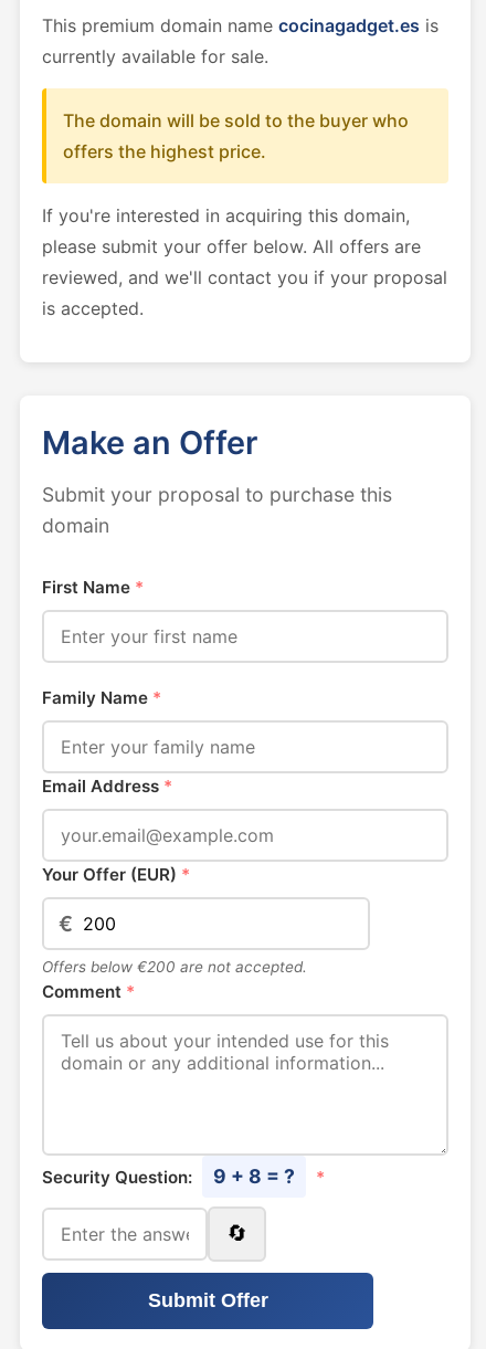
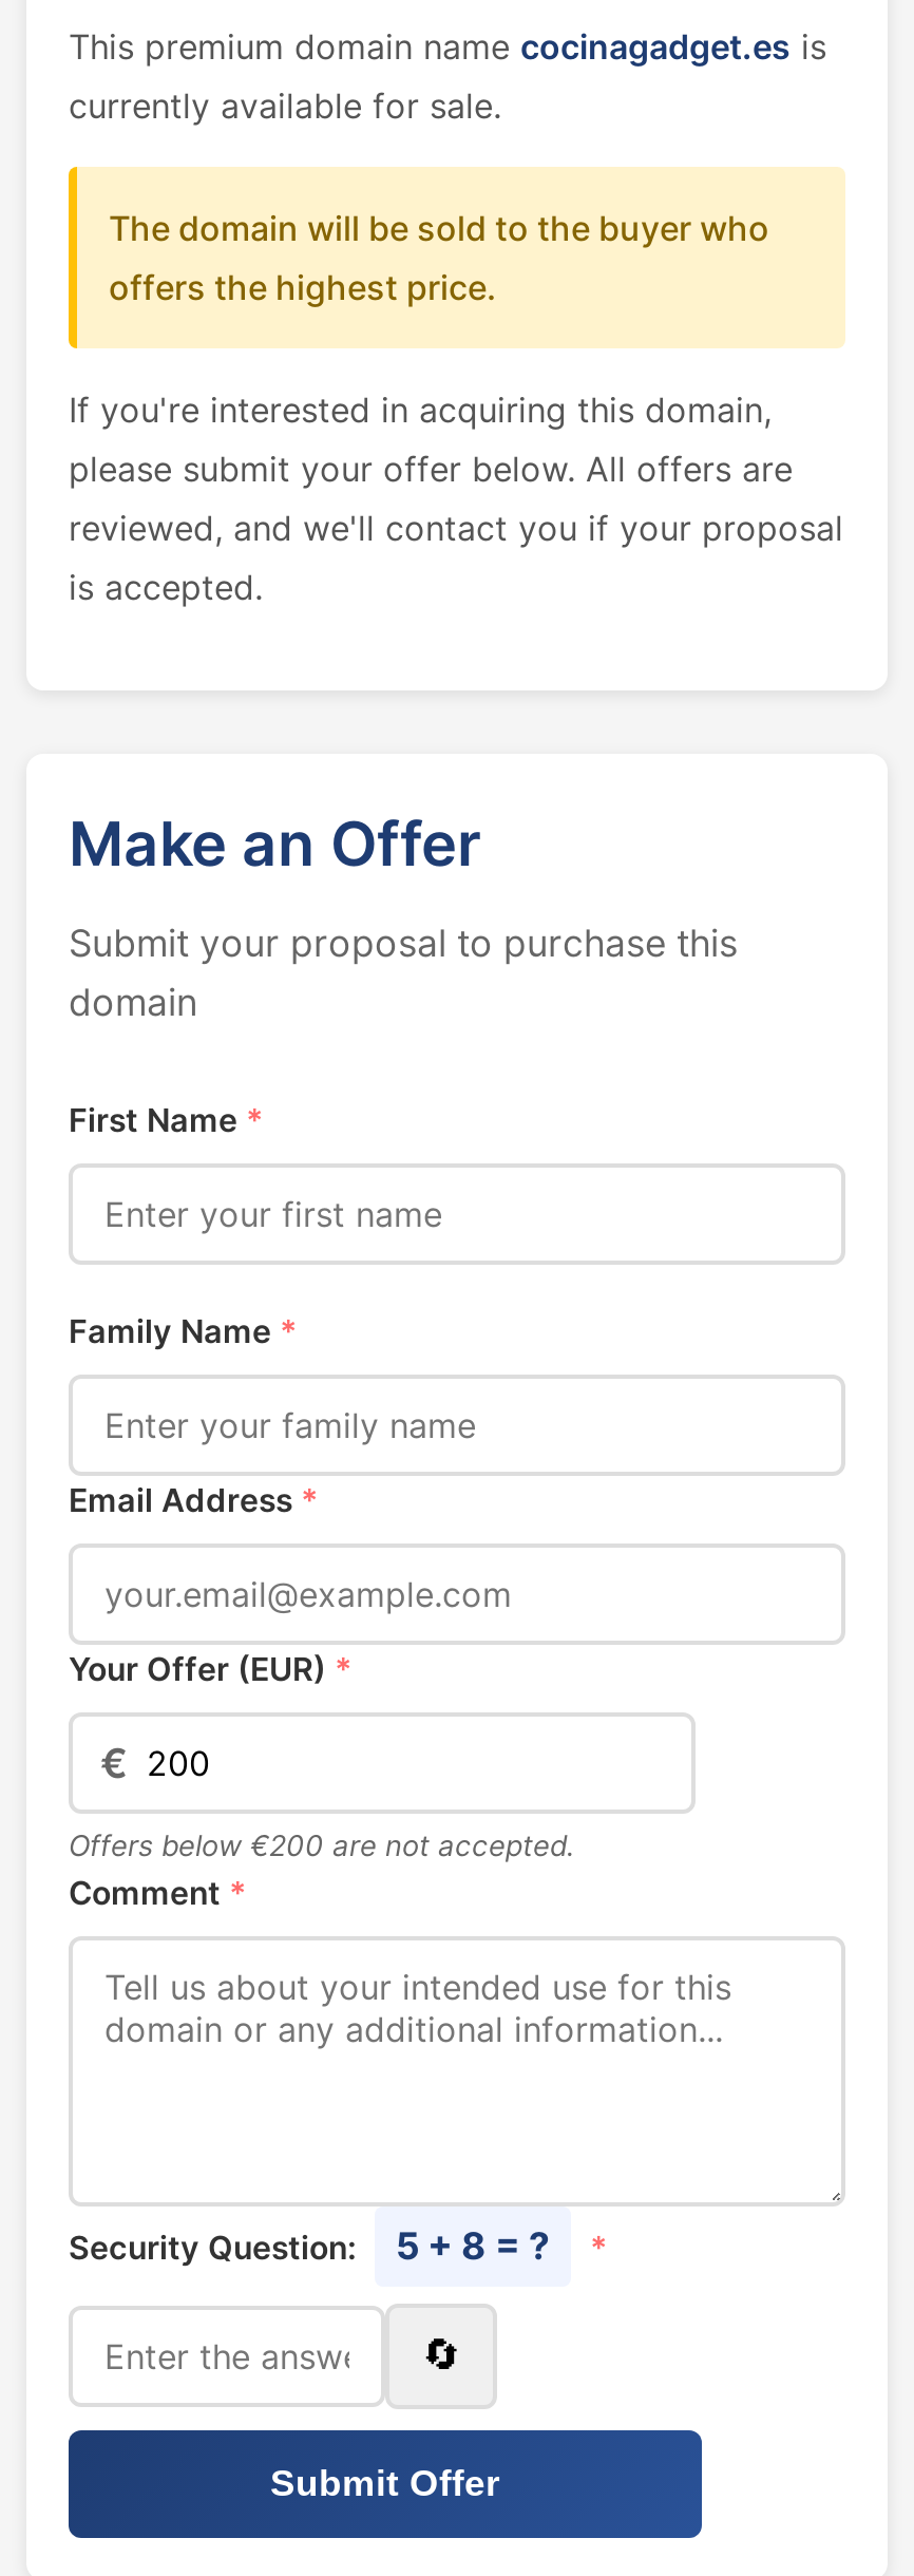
- 9 + 8 = ?
+ 5 + 8 = ?
